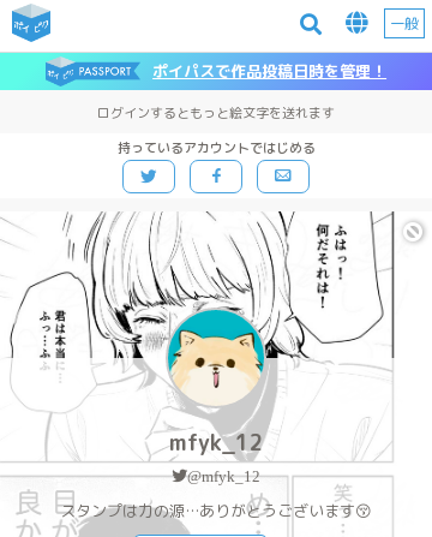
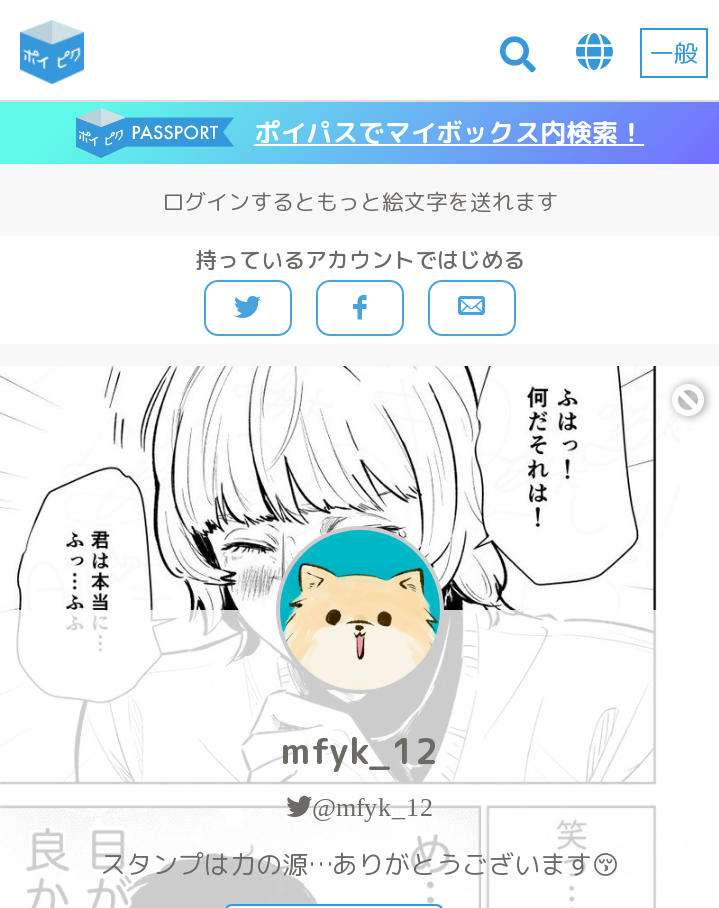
- ポイパスで作品投稿日時を管理！
+ ポイパスでマイボックス内検索！
